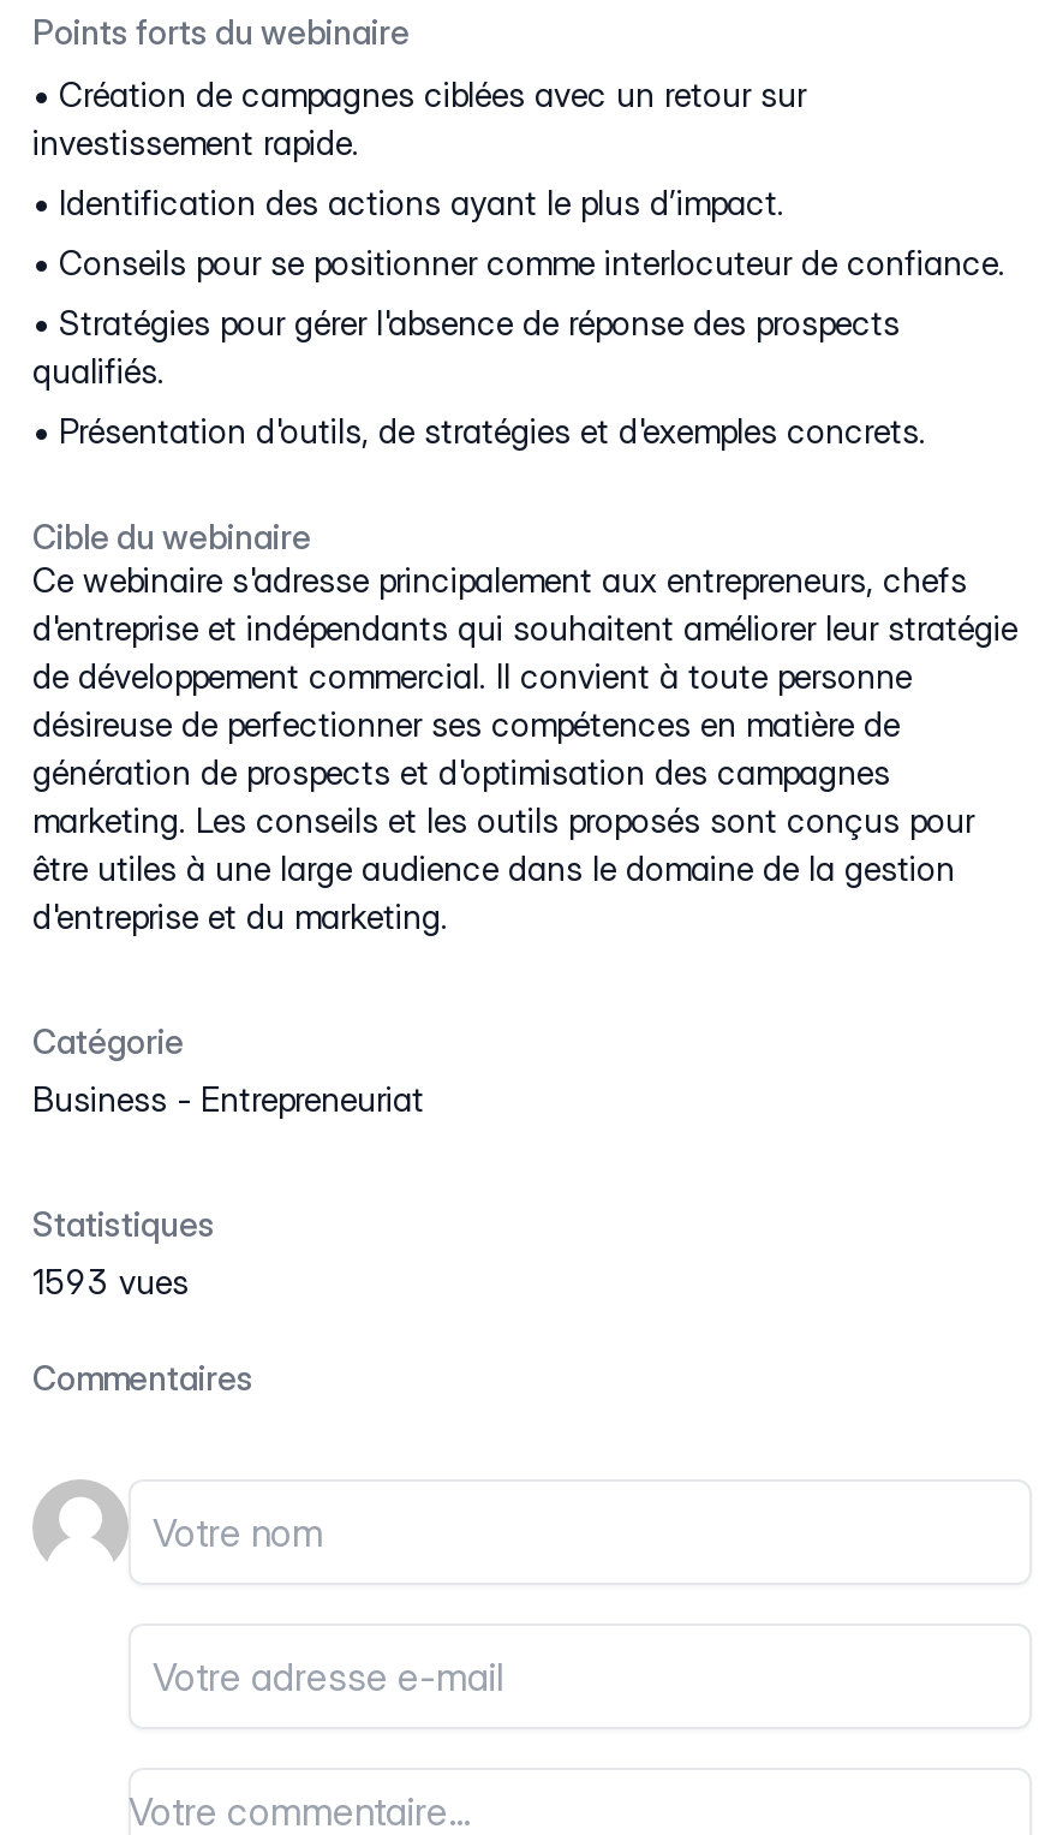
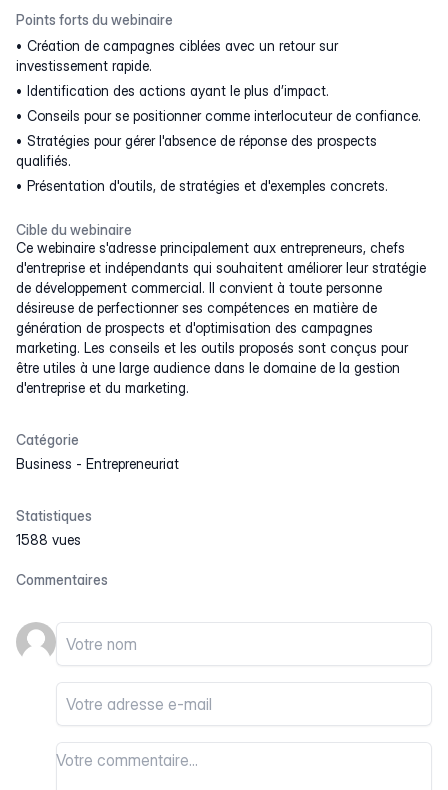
- 1593 vues
+ 1588 vues
